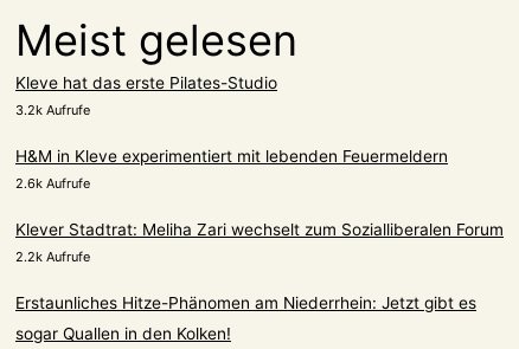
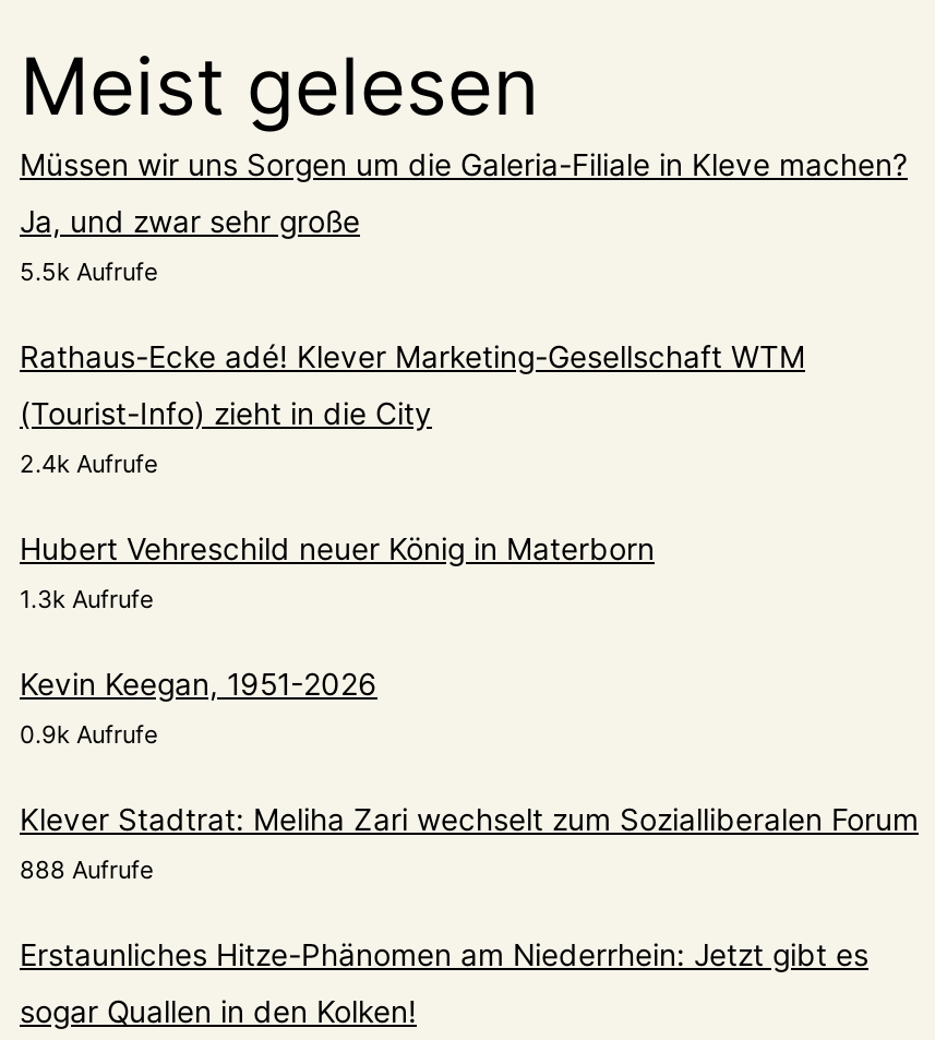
- Kleve hat das erste Pilates-Studio
- 3.2k Aufrufe
- H&M in Kleve experimentiert mit lebenden Feuermeldern
- 2.6k Aufrufe
+ Müssen wir uns Sorgen um die Galeria-Filiale in Kleve machen?
+ Ja, und zwar sehr große
+ 5.5k Aufrufe
+ Rathaus-Ecke adé! Klever Marketing-Gesellschaft WTM
+ (Tourist-Info) zieht in die City
+ 2.4k Aufrufe
+ Hubert Vehreschild neuer König in Materborn
+ 1.3k Aufrufe
+ Kevin Keegan, 1951-2026
+ 0.9k Aufrufe

- 2.2k Aufrufe
+ 888 Aufrufe
